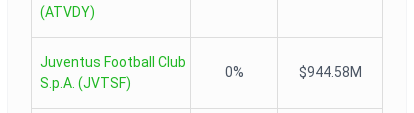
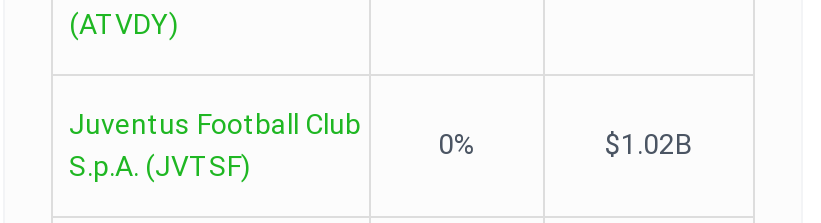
- $944.58M
+ $1.02B
